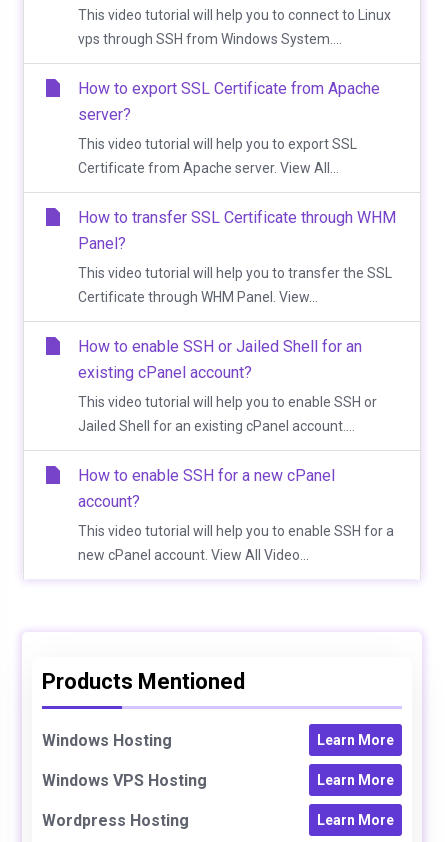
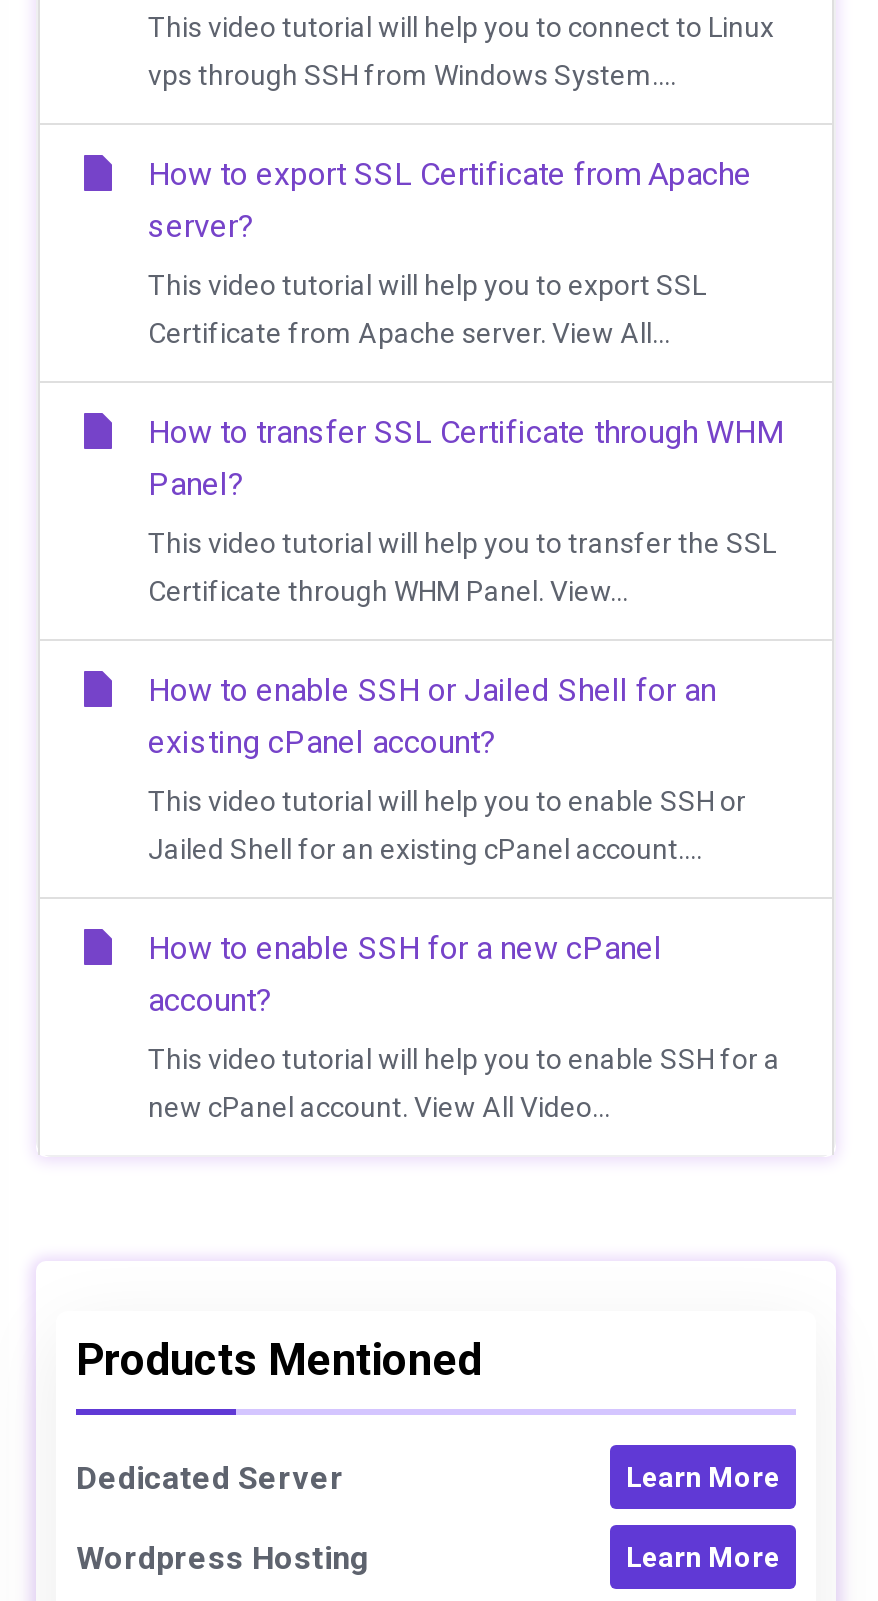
- Windows Hosting
- Learn More
- Windows VPS Hosting
+ Dedicated Server
